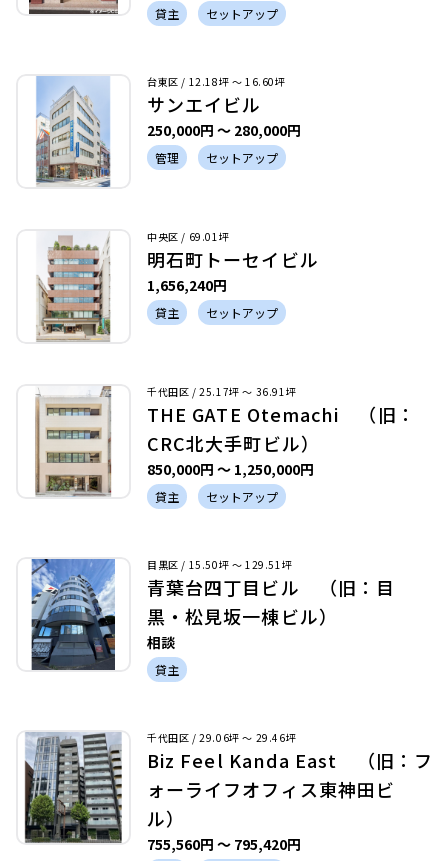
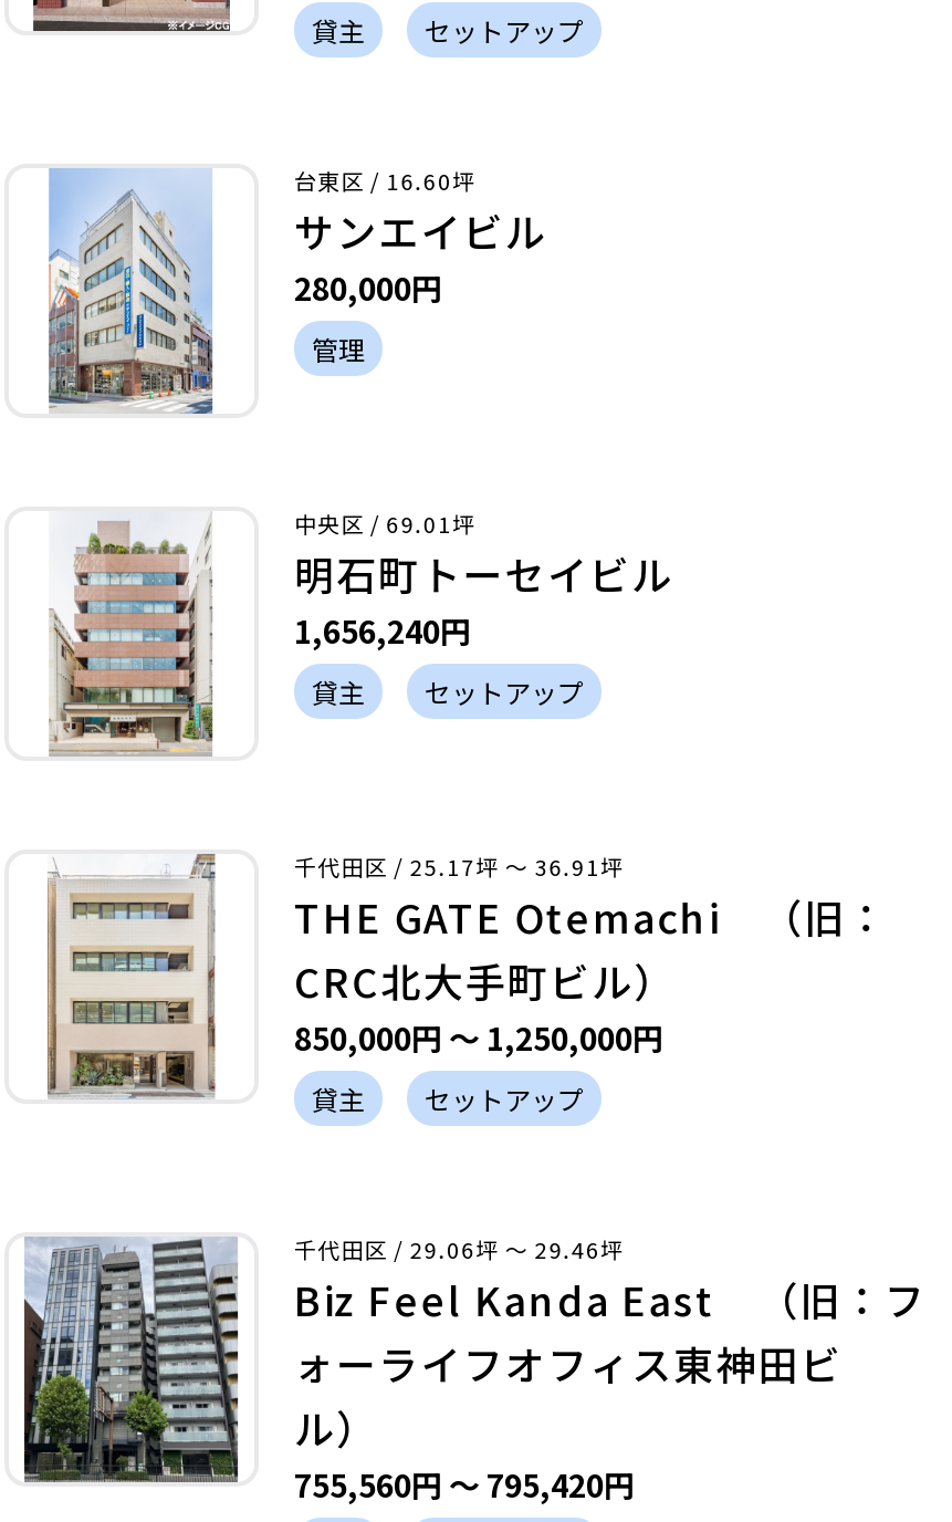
- 台東区 / 12.18坪 〜 16.60坪
+ 台東区 / 16.60坪

- 250,000円 〜 280,000円
+ 280,000円

- セットアップ

- [image]
- 目黒区 / 15.50坪 〜 129.51坪
- 青葉台四丁目ビル （旧：目
- 黒・松見坂一棟ビル）
- 相談
- 貸主
